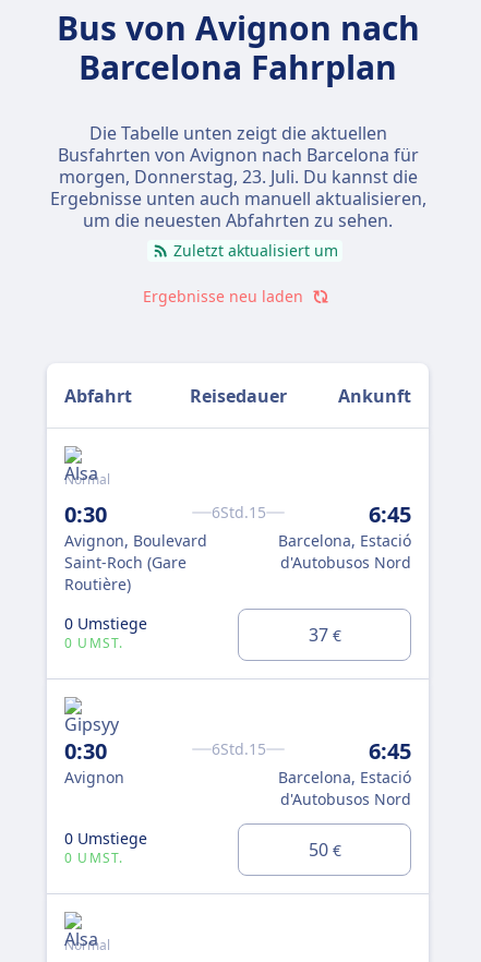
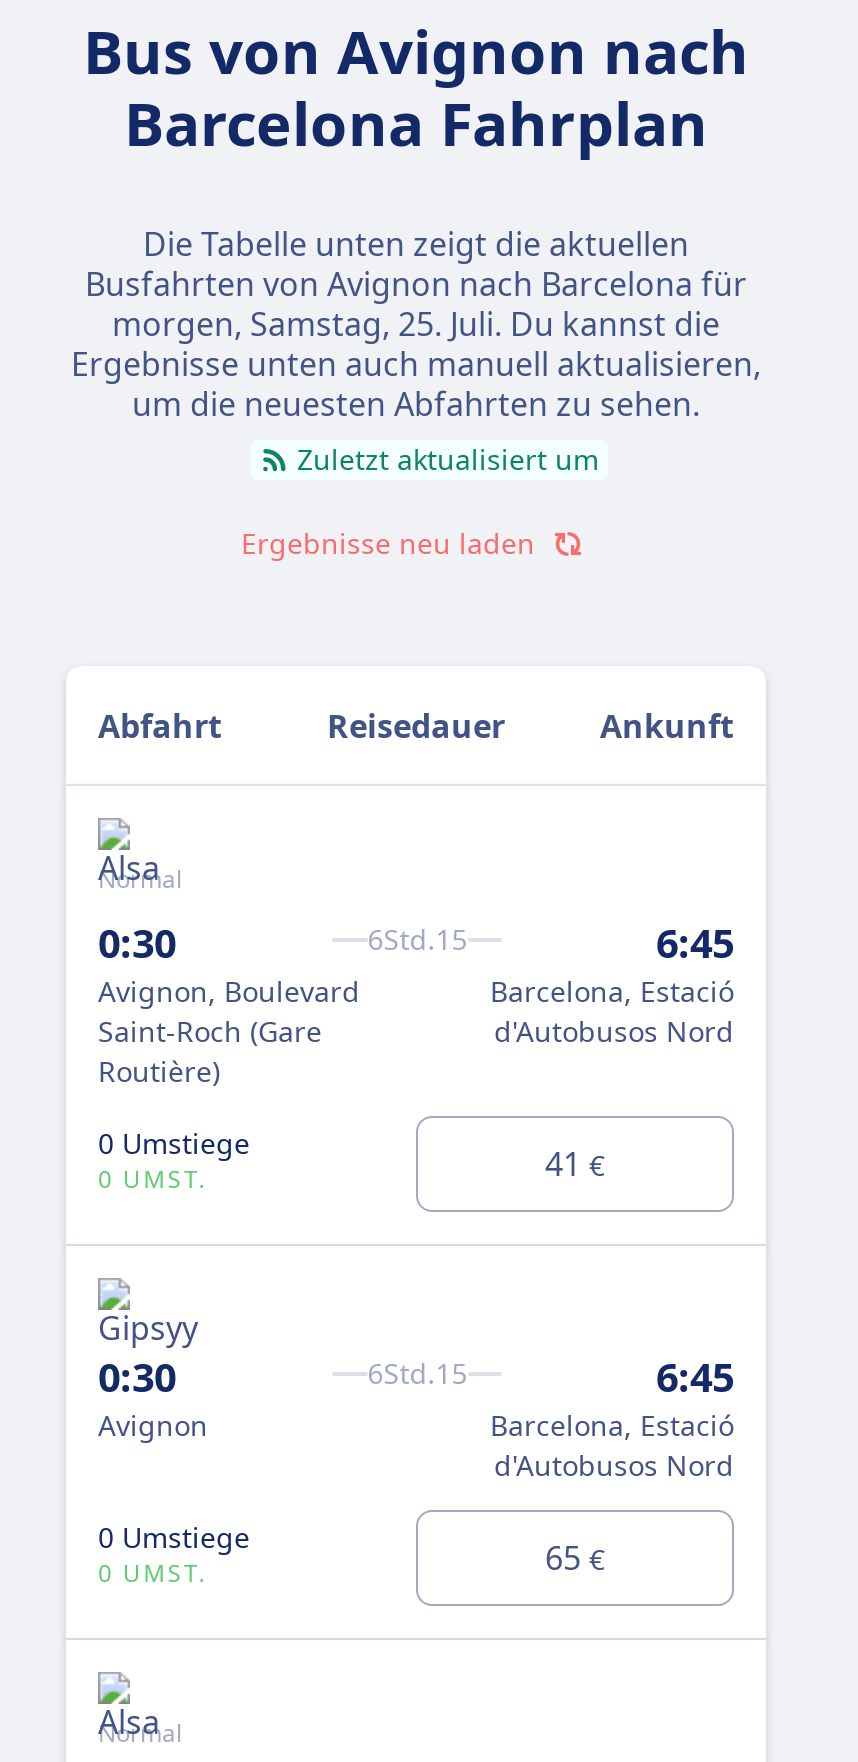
- morgen, Donnerstag, 23. Juli. Du kannst die
+ morgen, Samstag, 25. Juli. Du kannst die

- 37 €
+ 41 €

- 50 €
+ 65 €
